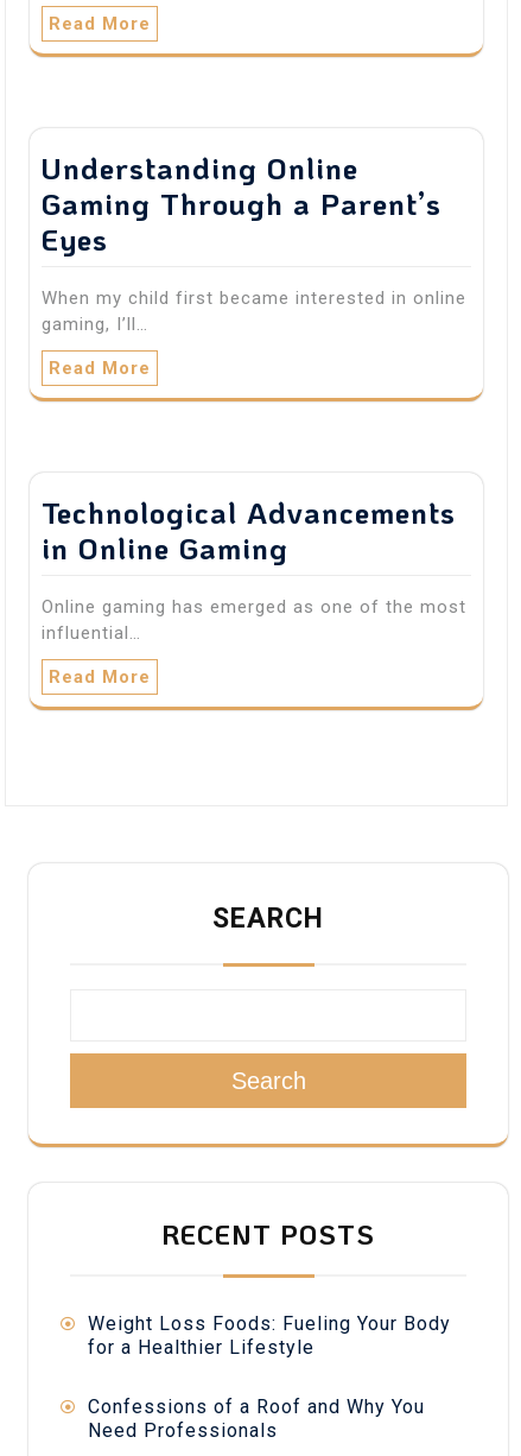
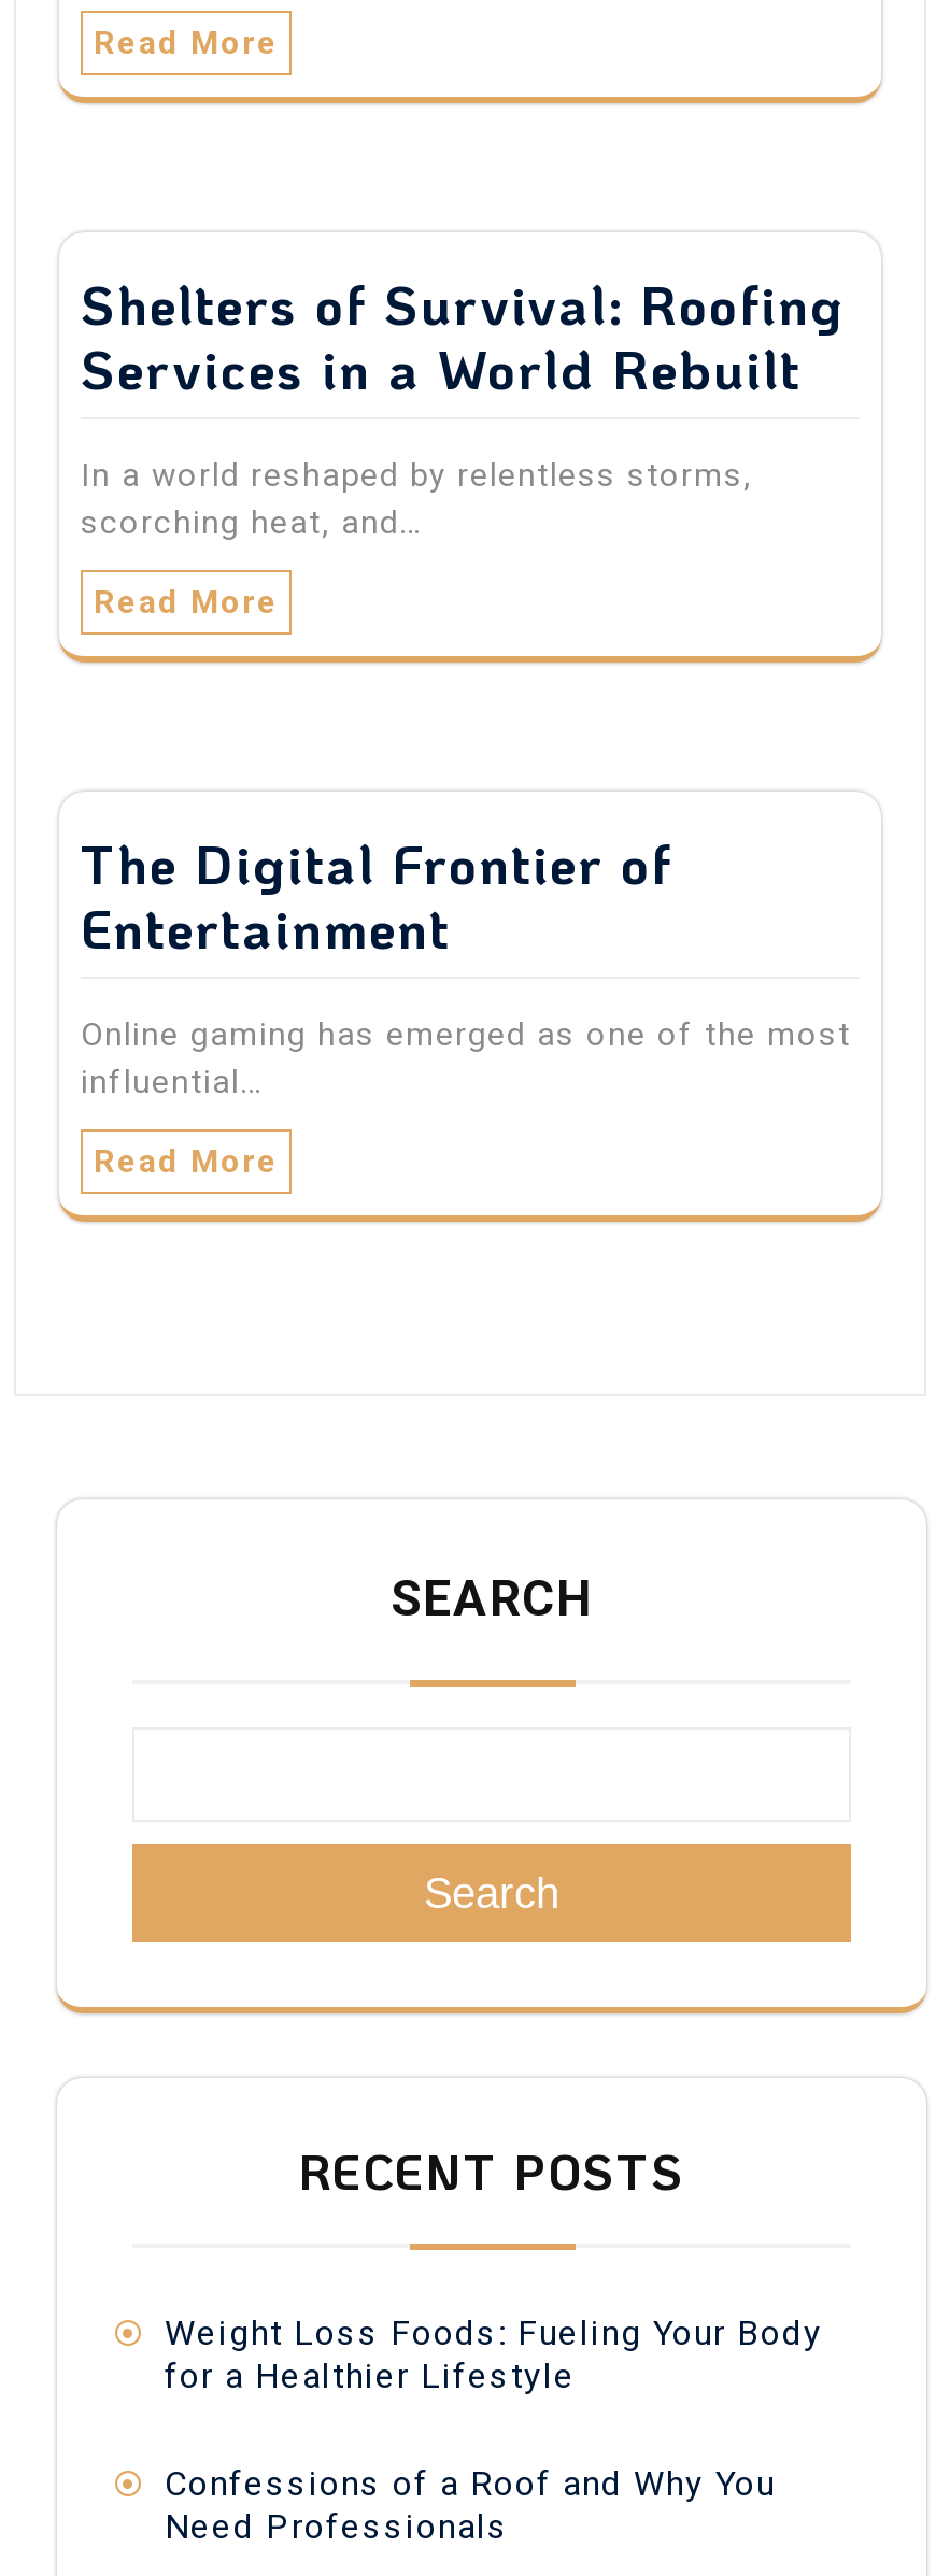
- Understanding Online
- Gaming Through a Parent’s
- Eyes
+ Shelters of Survival: Roofing
+ Services in a World Rebuilt

- When my child first became interested in online
- gaming, I’ll…
+ In a world reshaped by relentless storms,
+ scorching heat, and…

- Technological Advancements
- in Online Gaming
+ The Digital Frontier of
+ Entertainment
